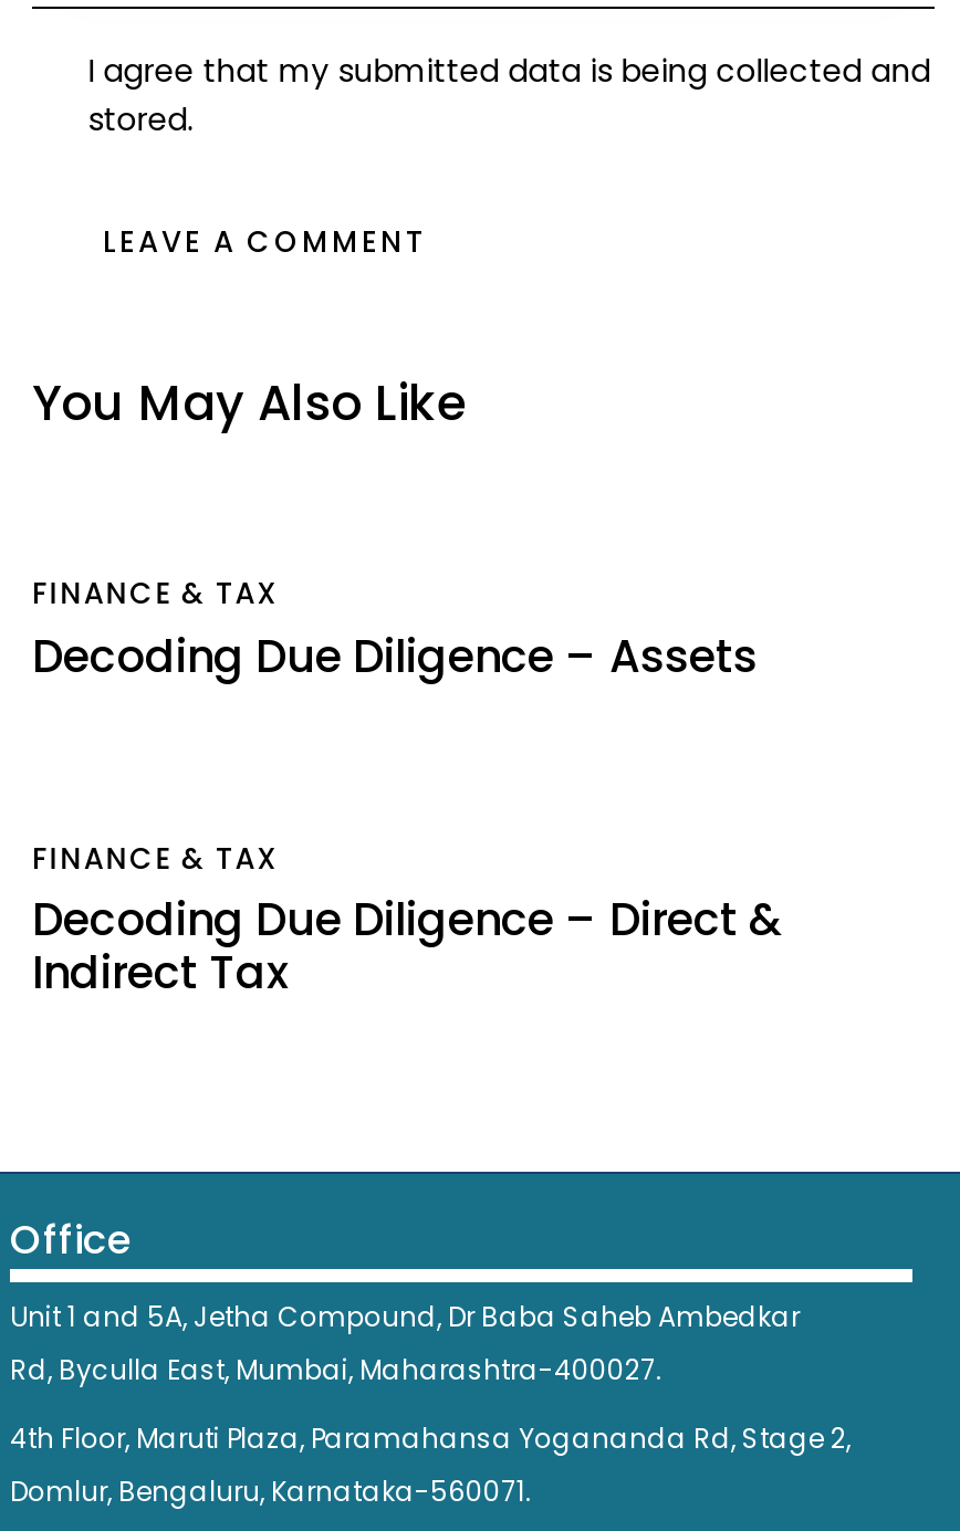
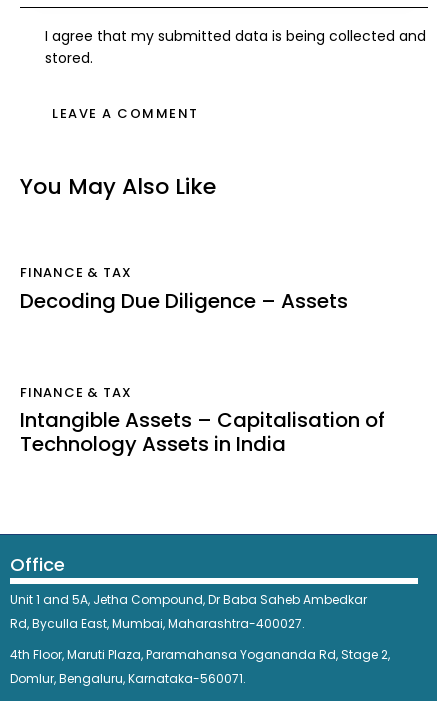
- Decoding Due Diligence – Direct &
- Indirect Tax
+ Intangible Assets – Capitalisation of
+ Technology Assets in India
